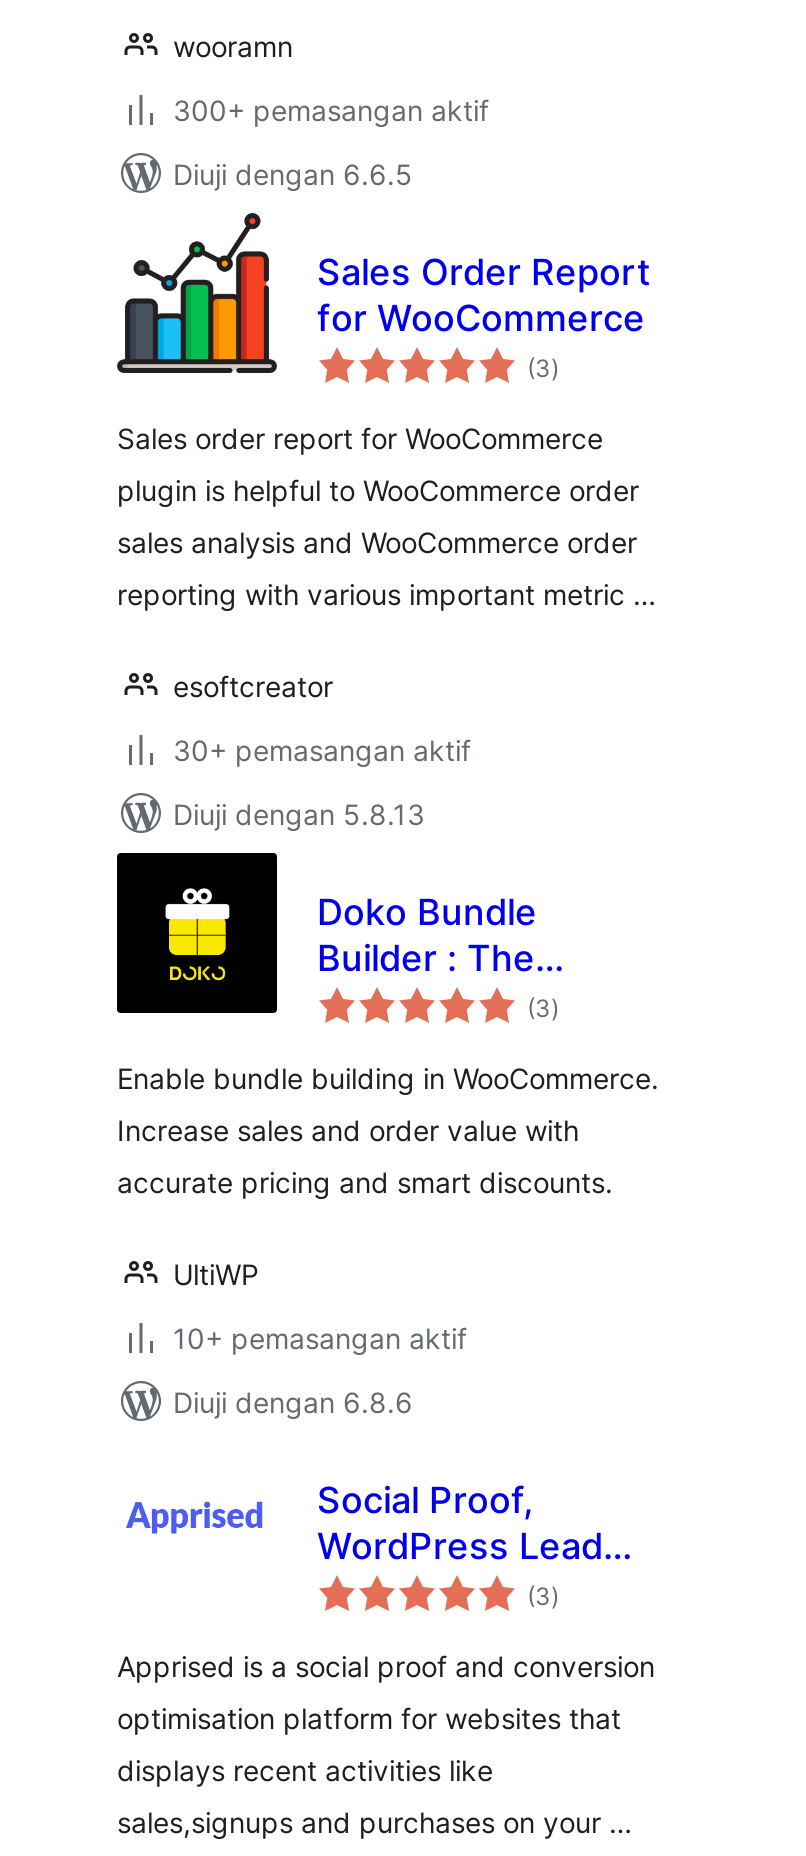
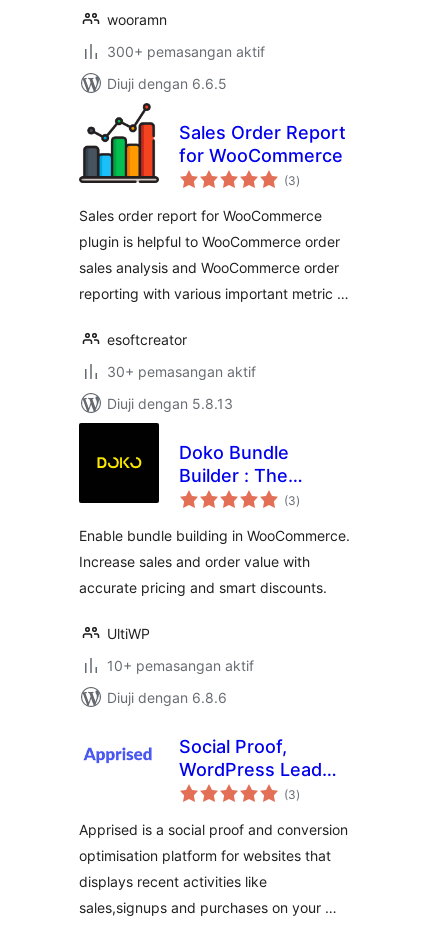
- [image]
+ [image]
